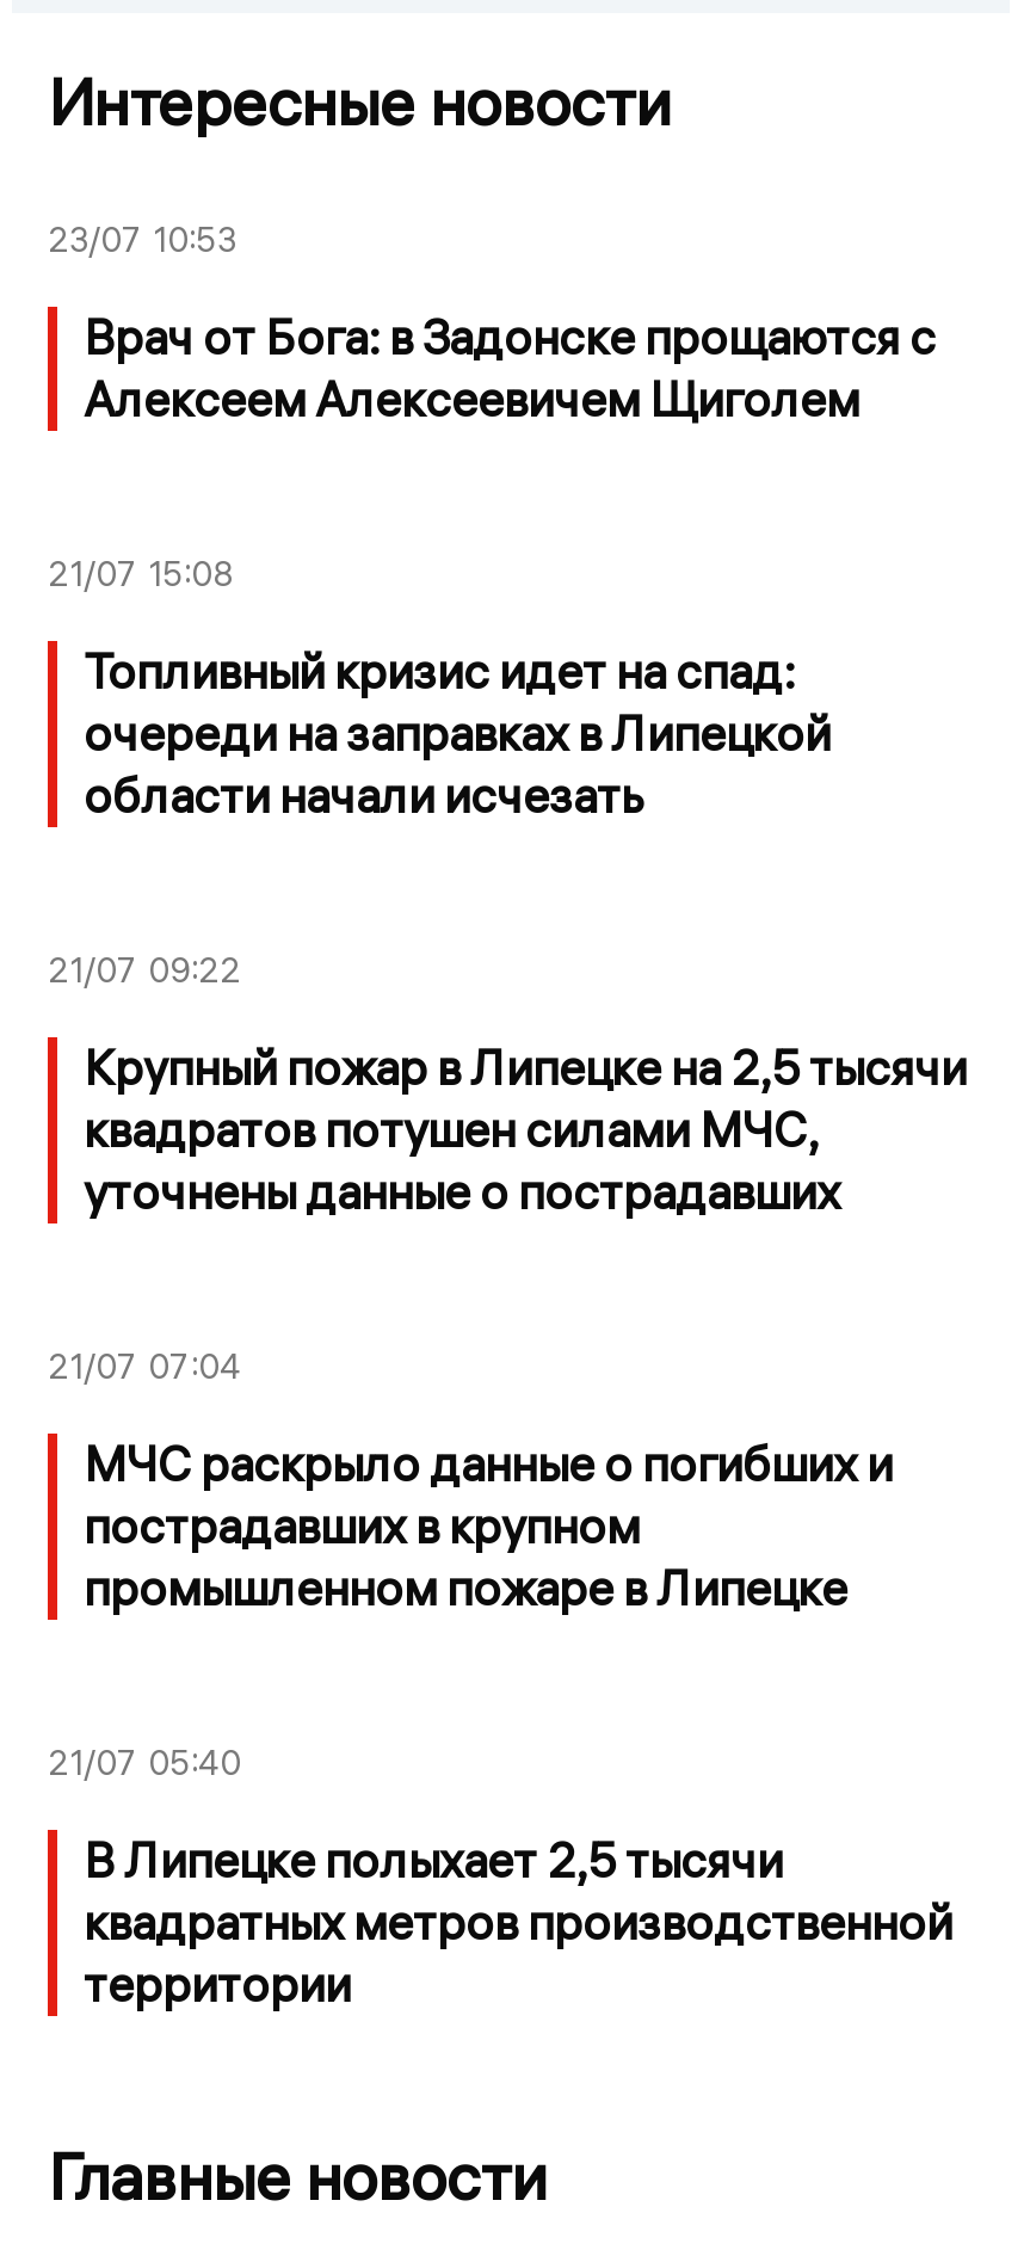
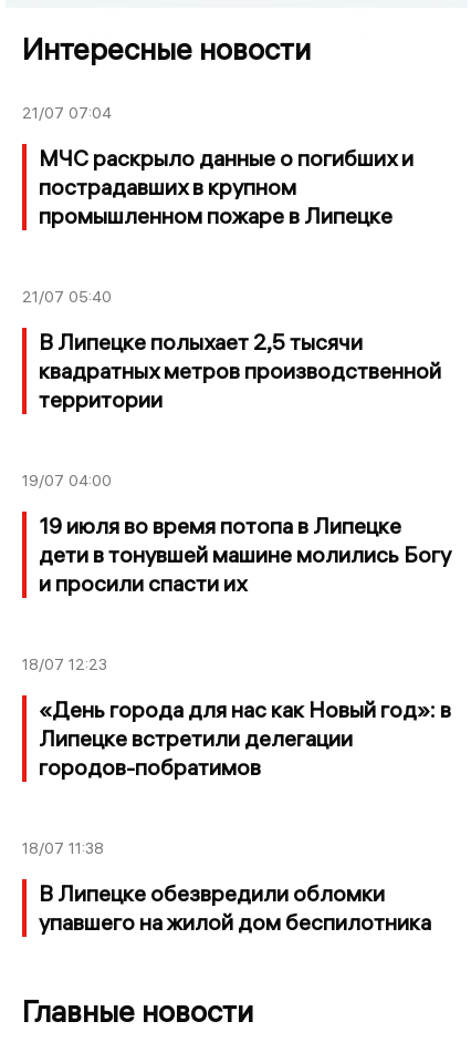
- 23/07 10:53
- Врач от Бога: в Задонске прощаются с
- Алексеем Алексеевичем Щиголем
- 21/07 15:08
- Топливный кризис идет на спад:
- очереди на заправках в Липецкой
- области начали исчезать
- 21/07 09:22
- Крупный пожар в Липецке на 2,5 тысячи
- квадратов потушен силами МЧС,
- уточнены данные о пострадавших

moved up: 21/07 07:04 | МЧС раскрыло данные о погибших и | пострадавших в крупном | промышленном пожаре в Липецке | 21/07 05:40 | В Липецке полыхает 2,5 тысячи | квадратных метров производственной | территории

+ 19/07 04:00
+ 19 июля во время потопа в Липецке
+ дети в тонувшей машине молились Богу
+ и просили спасти их
+ 18/07 12:23
+ «День города для нас как Новый год»: в
+ Липецке встретили делегации
+ городов-побратимов
+ 18/07 11:38
+ В Липецке обезвредили обломки
+ упавшего на жилой дом беспилотника
